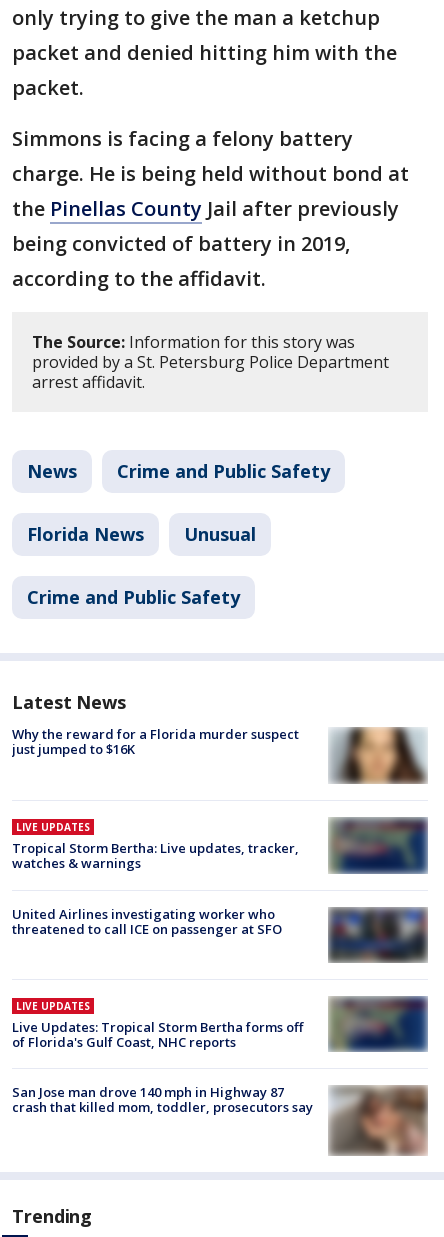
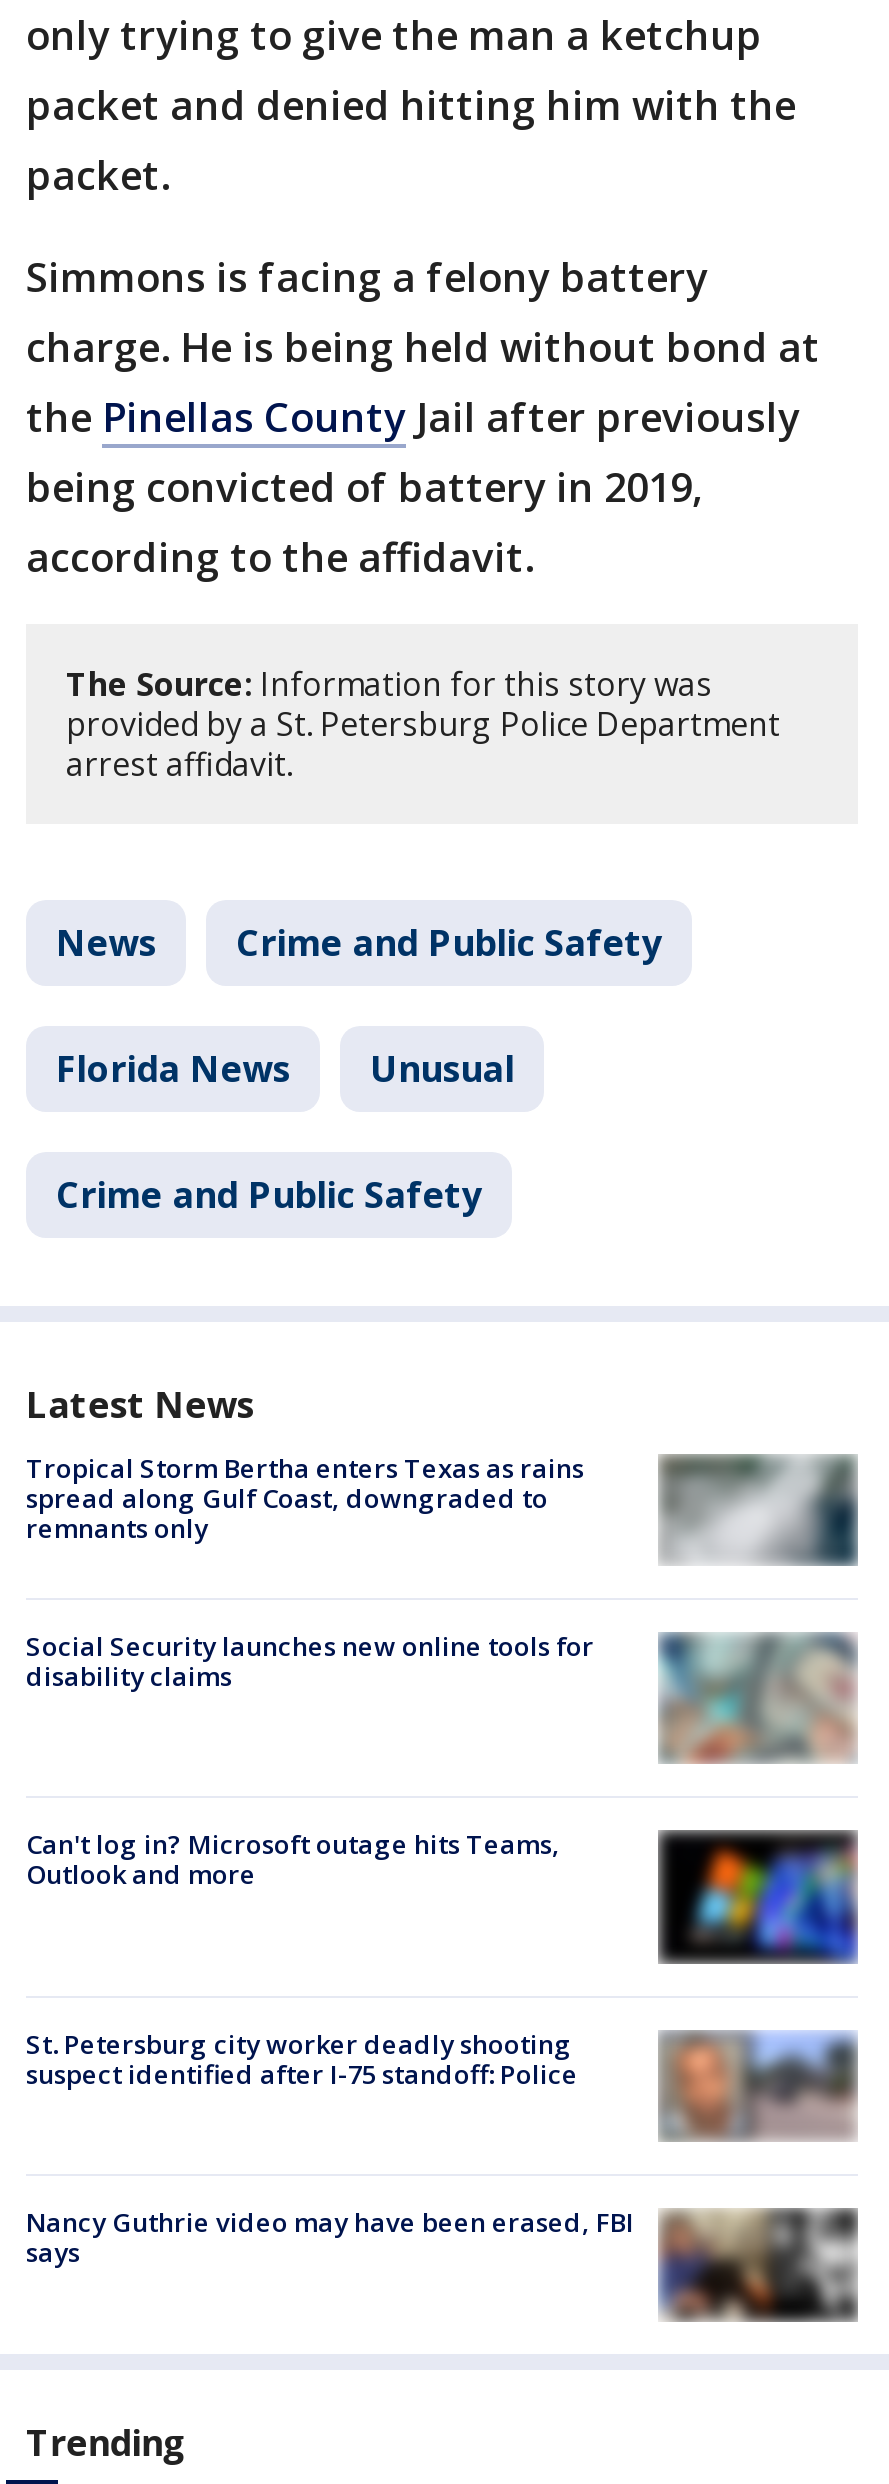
- [image]
- Why the reward for a Florida murder suspect
- just jumped to $16K
+ [image]
+ Tropical Storm Bertha enters Texas as rains
+ spread along Gulf Coast, downgraded to
+ remnants only

- [image]
- LIVE UPDATES
- Tropical Storm Bertha: Live updates, tracker,
- watches & warnings
+ [image]
+ Social Security launches new online tools for
+ disability claims

- United Airlines investigating worker who
- threatened to call ICE on passenger at SFO
+ Can't log in? Microsoft outage hits Teams,
+ Outlook and more

- [image]
+ [image]

- [image]
- LIVE UPDATES
- Live Updates: Tropical Storm Bertha forms off
- of Florida's Gulf Coast, NHC reports
+ [image]
+ St. Petersburg city worker deadly shooting
+ suspect identified after I-75 standoff: Police

- [image]
- San Jose man drove 140 mph in Highway 87
- crash that killed mom, toddler, prosecutors say
+ [image]
+ Nancy Guthrie video may have been erased, FBI
+ says
